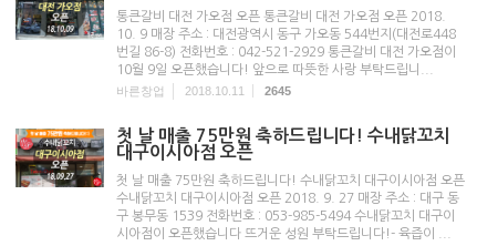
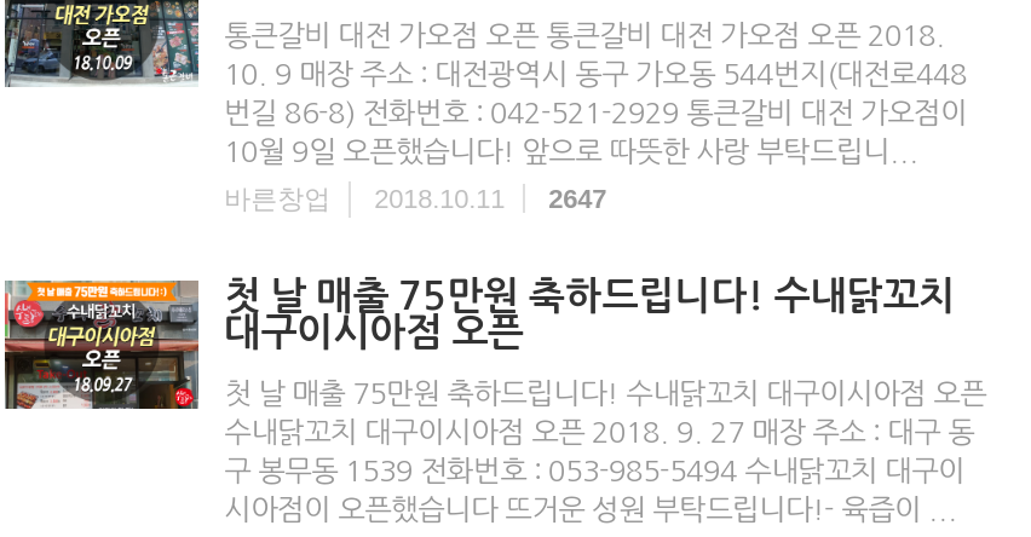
- 바른창업 2018.10.11 2645
+ 바른창업 2018.10.11 2647
